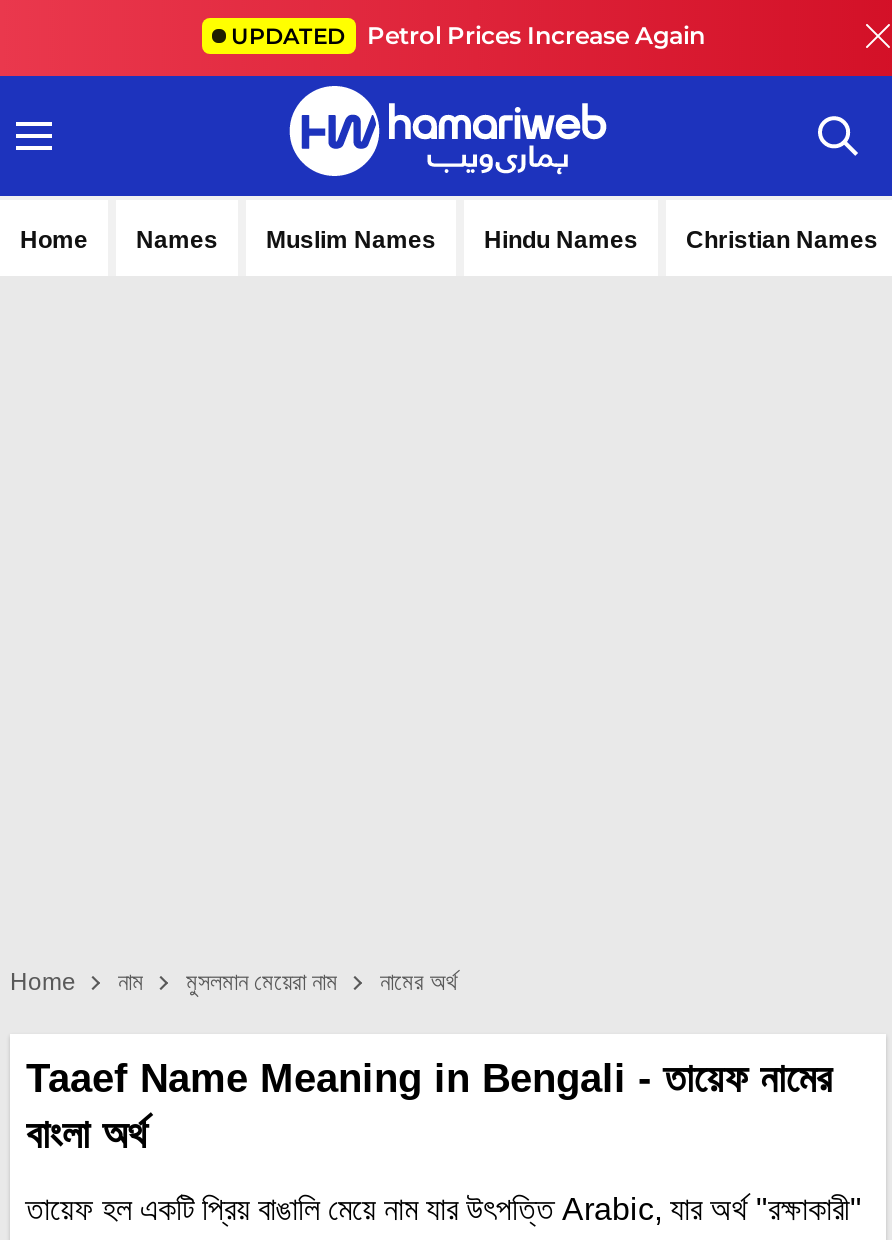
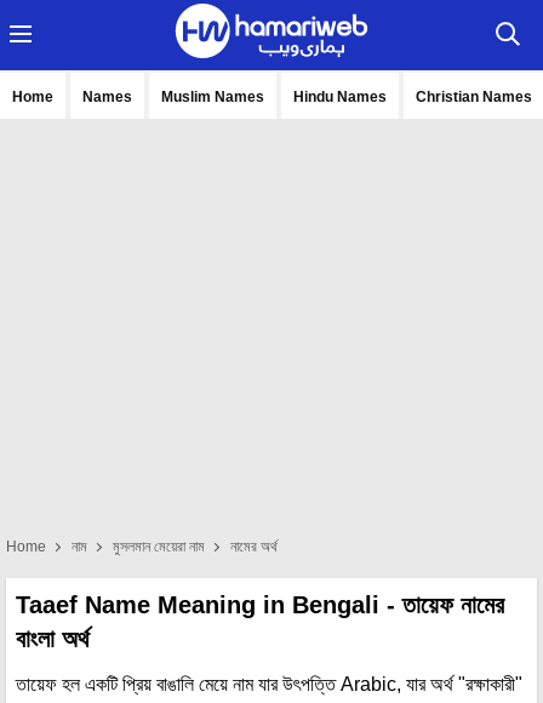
- UPDATED Petrol Prices Increase Again
